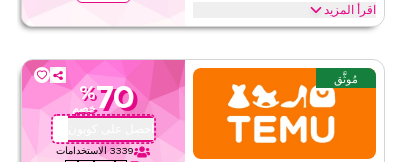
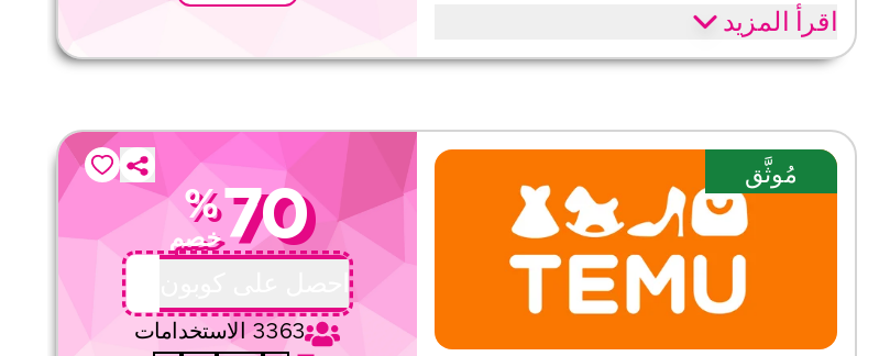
- 3339 الاستخدامات
+ 3363 الاستخدامات
